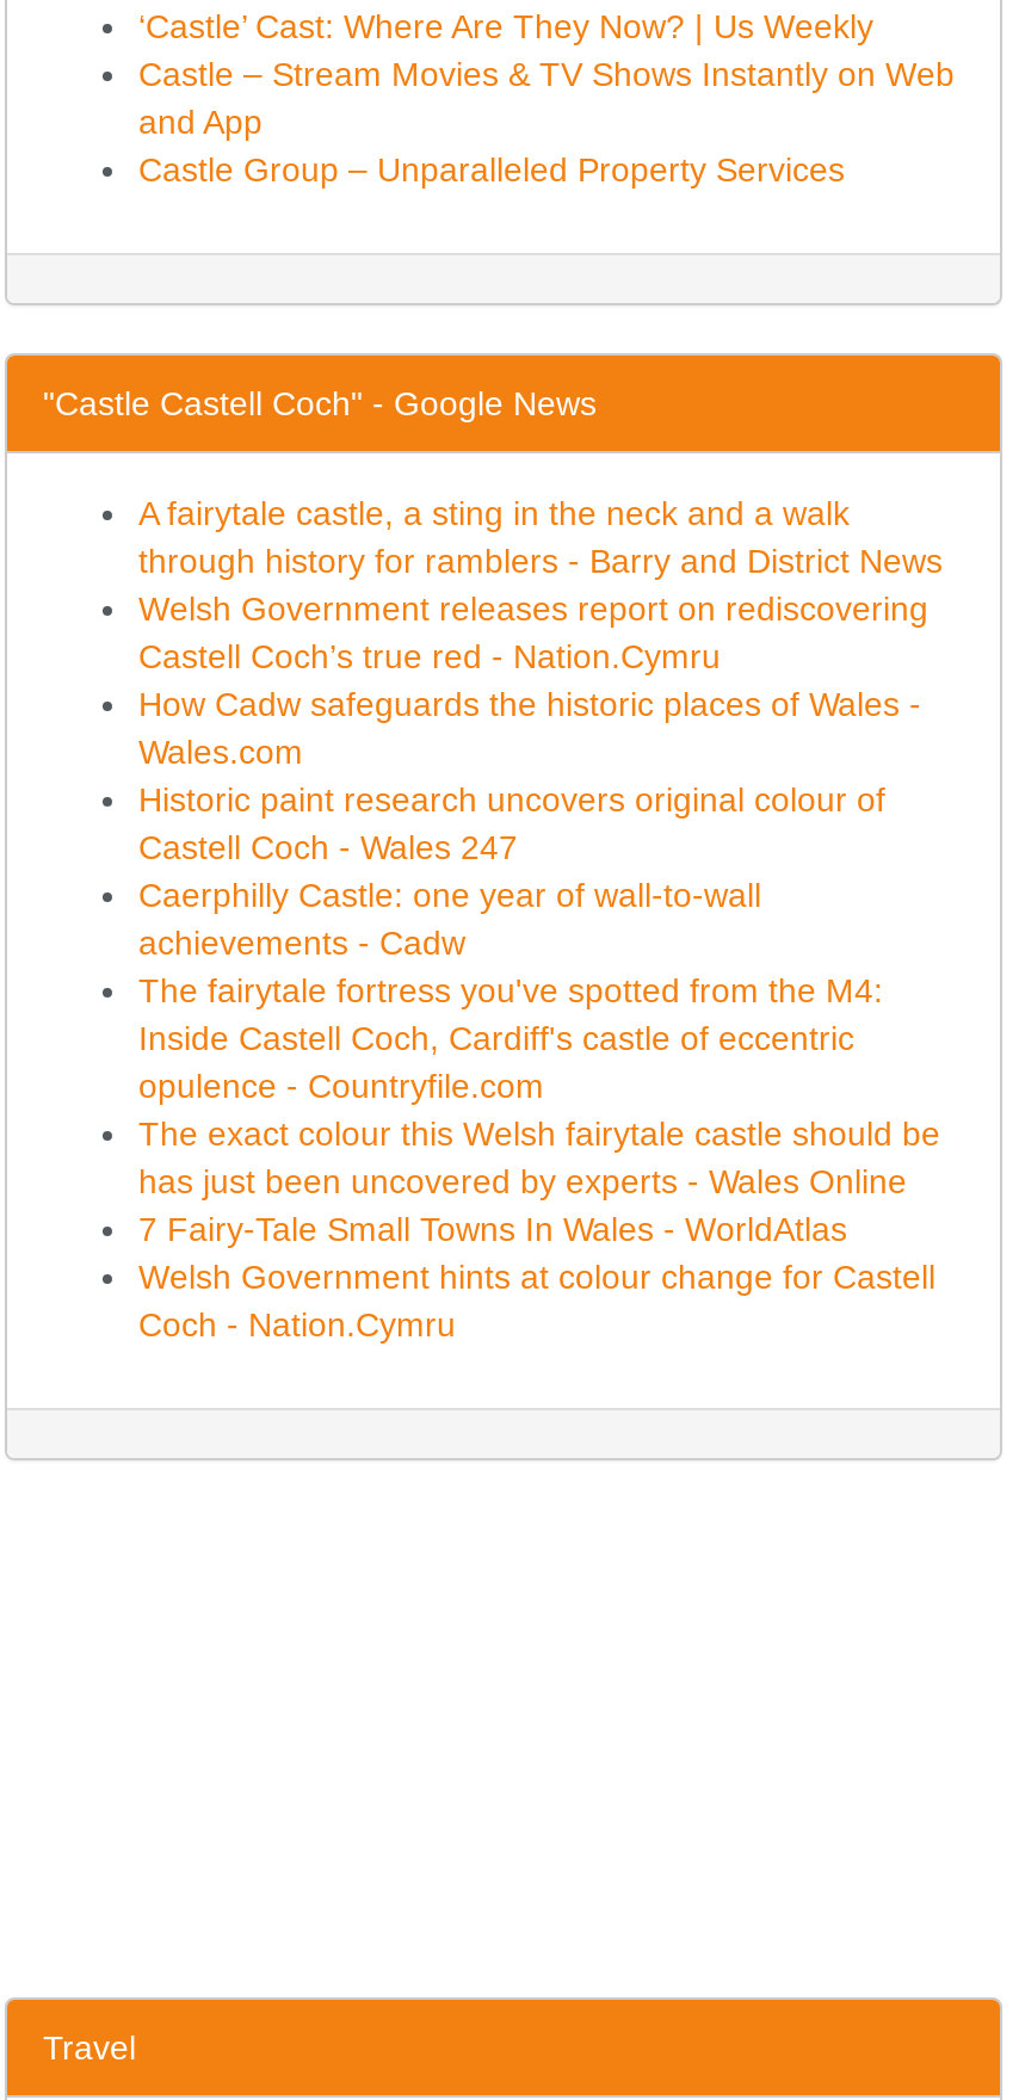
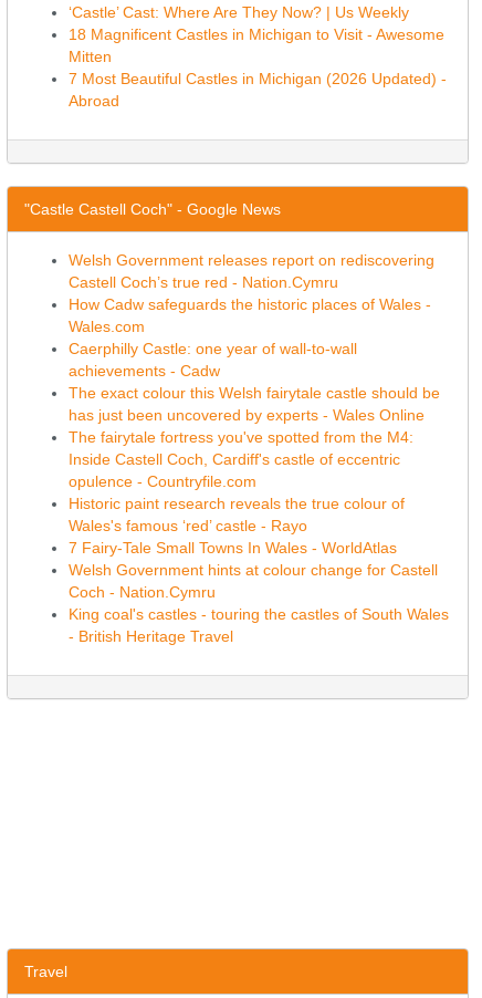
- Castle – Stream Movies & TV Shows Instantly on Web
- and App
- Castle Group – Unparalleled Property Services
+ 18 Magnificent Castles in Michigan to Visit - Awesome
+ Mitten
+ 7 Most Beautiful Castles in Michigan (2026 Updated) -
+ Abroad

- A fairytale castle, a sting in the neck and a walk
- through history for ramblers - Barry and District News

moved up: Welsh Government releases report on rediscovering | Castell Coch’s true red - Nation.Cymru | How Cadw safeguards the historic places of Wales - | Wales.com

- Historic paint research uncovers original colour of
- Castell Coch - Wales 247

moved up: Caerphilly Castle: one year of wall-to-wall | achievements - Cadw

moved up: The fairytale fortress you've spotted from the M4: | Inside Castell Coch, Cardiff's castle of eccentric | opulence - Countryfile.com

moved up: The exact colour this Welsh fairytale castle should be | has just been uncovered by experts - Wales Online

+ Historic paint research reveals the true colour of
+ Wales's famous ‘red’ castle - Rayo

moved up: 7 Fairy-Tale Small Towns In Wales - WorldAtlas | Welsh Government hints at colour change for Castell | Coch - Nation.Cymru

+ King coal's castles - touring the castles of South Wales
+ - British Heritage Travel
